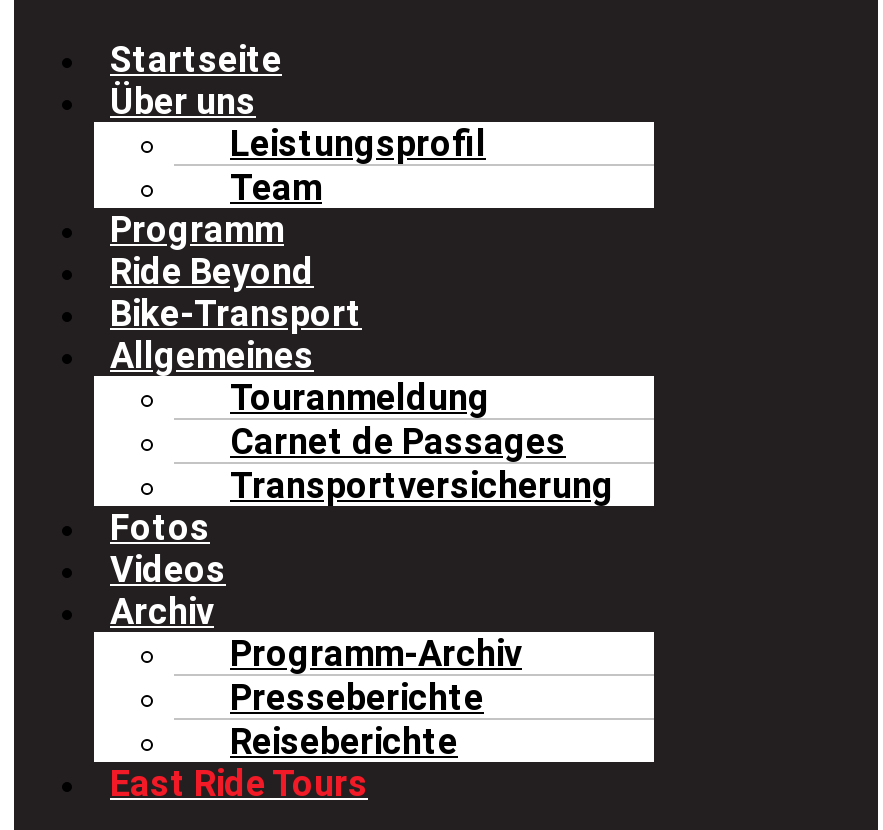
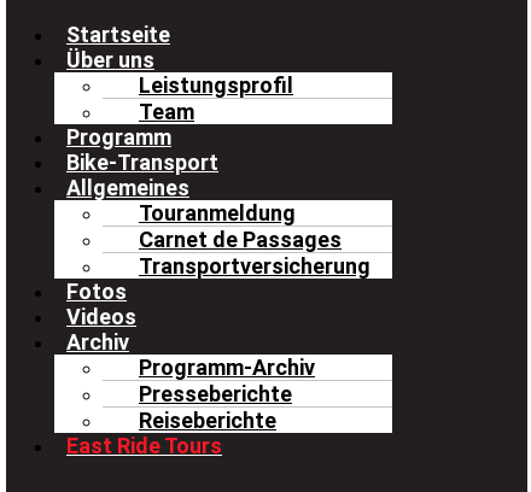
- Ride Beyond
